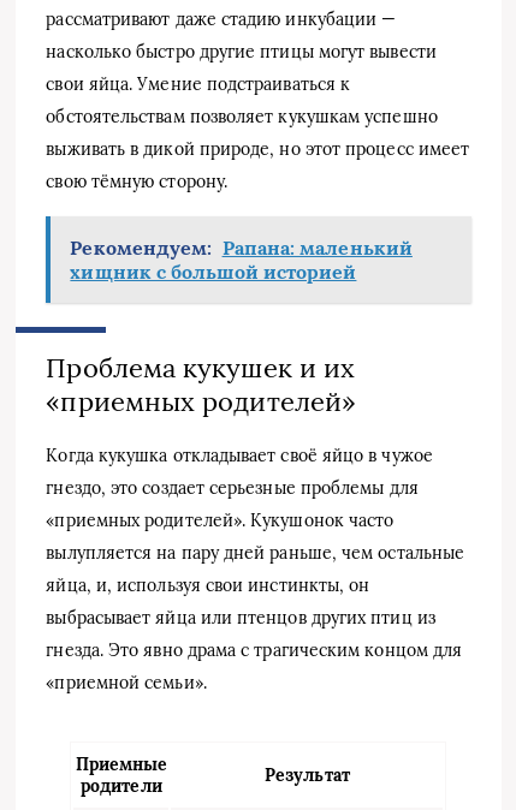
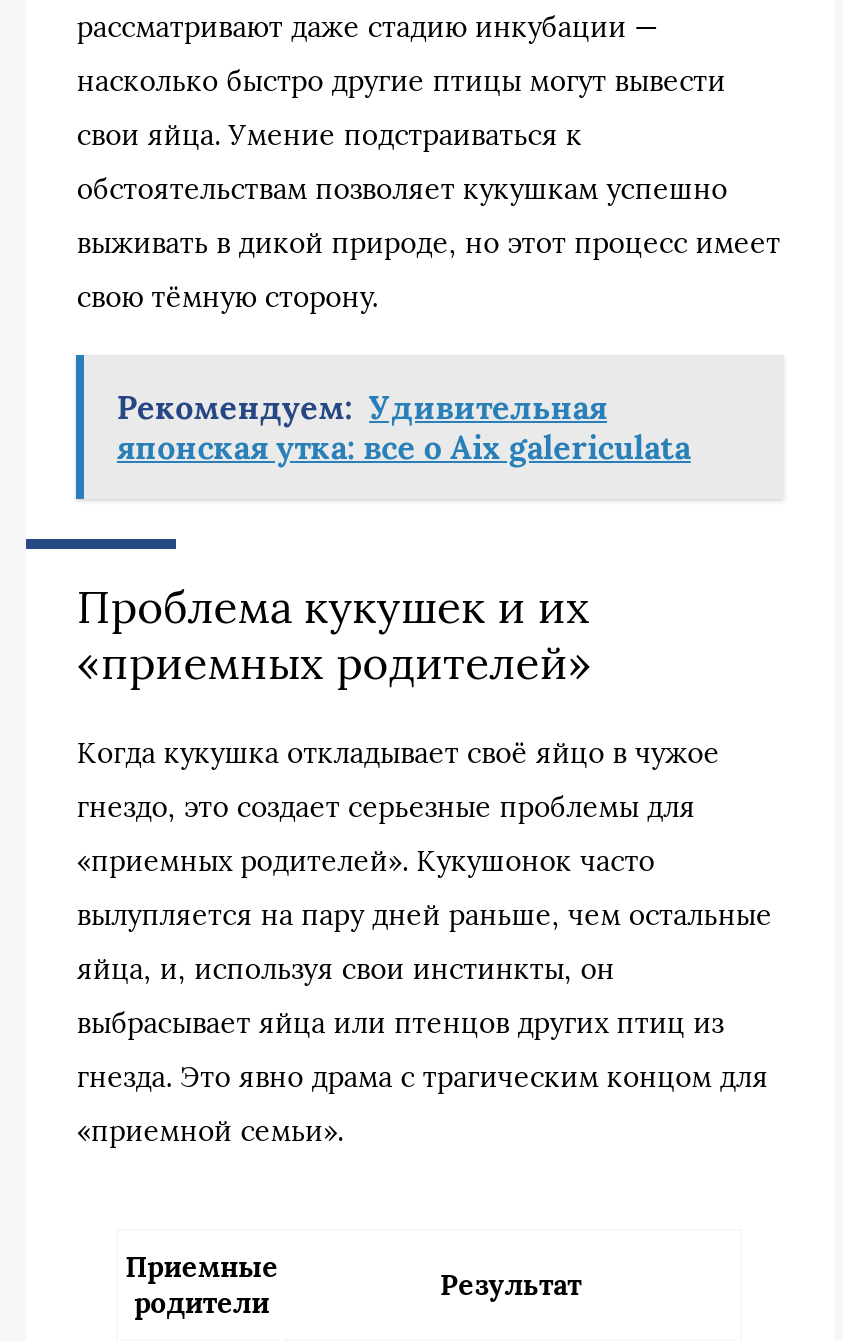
- Рекомендуем: Рапана: маленький
- хищник с большой историей
+ Рекомендуем: Удивительная
+ японская утка: все о Aix galericulata
